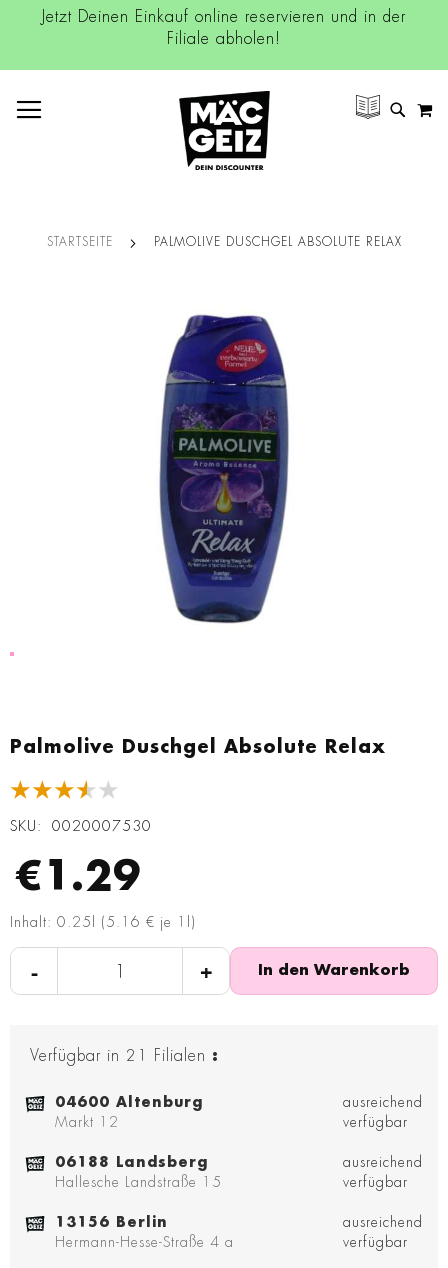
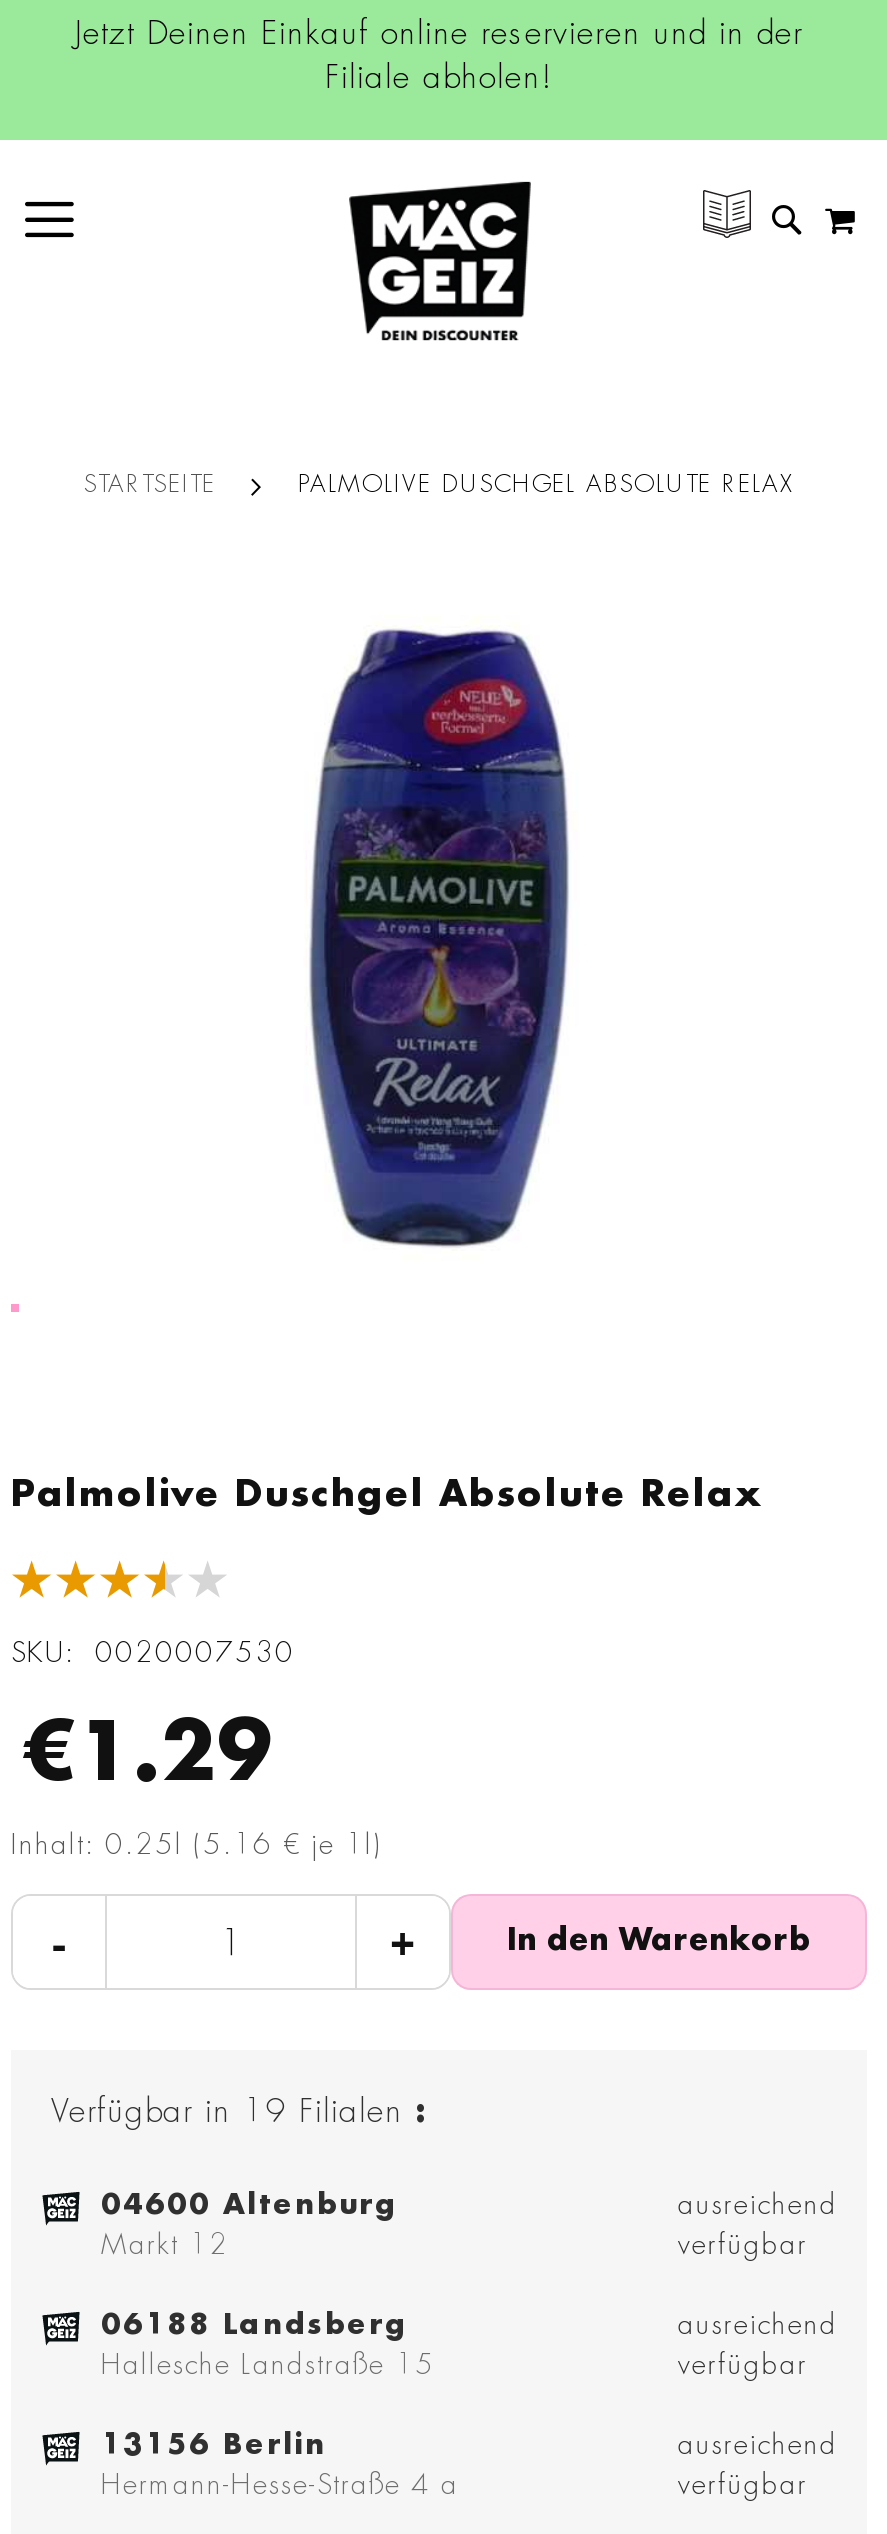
- Verfügbar in 21 Filialen :
+ Verfügbar in 19 Filialen :
